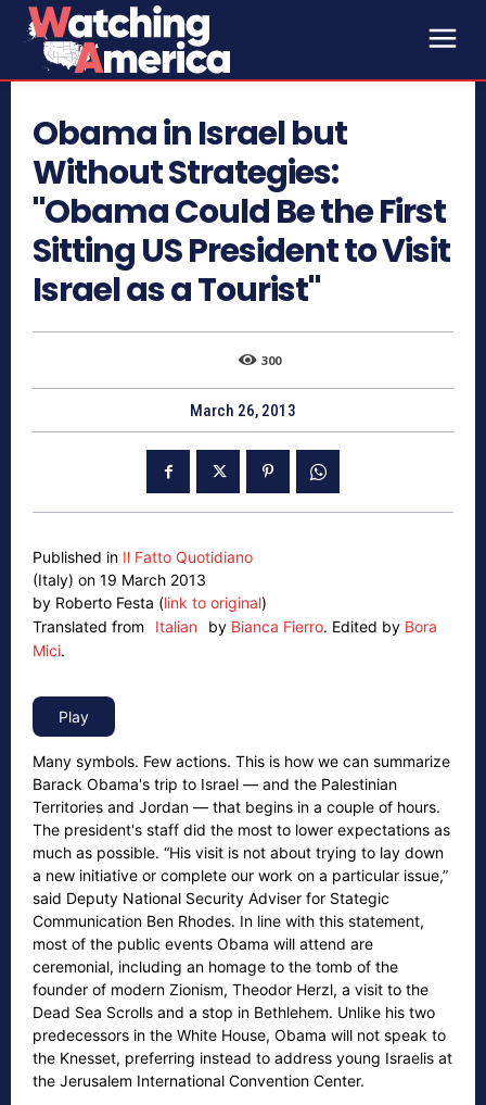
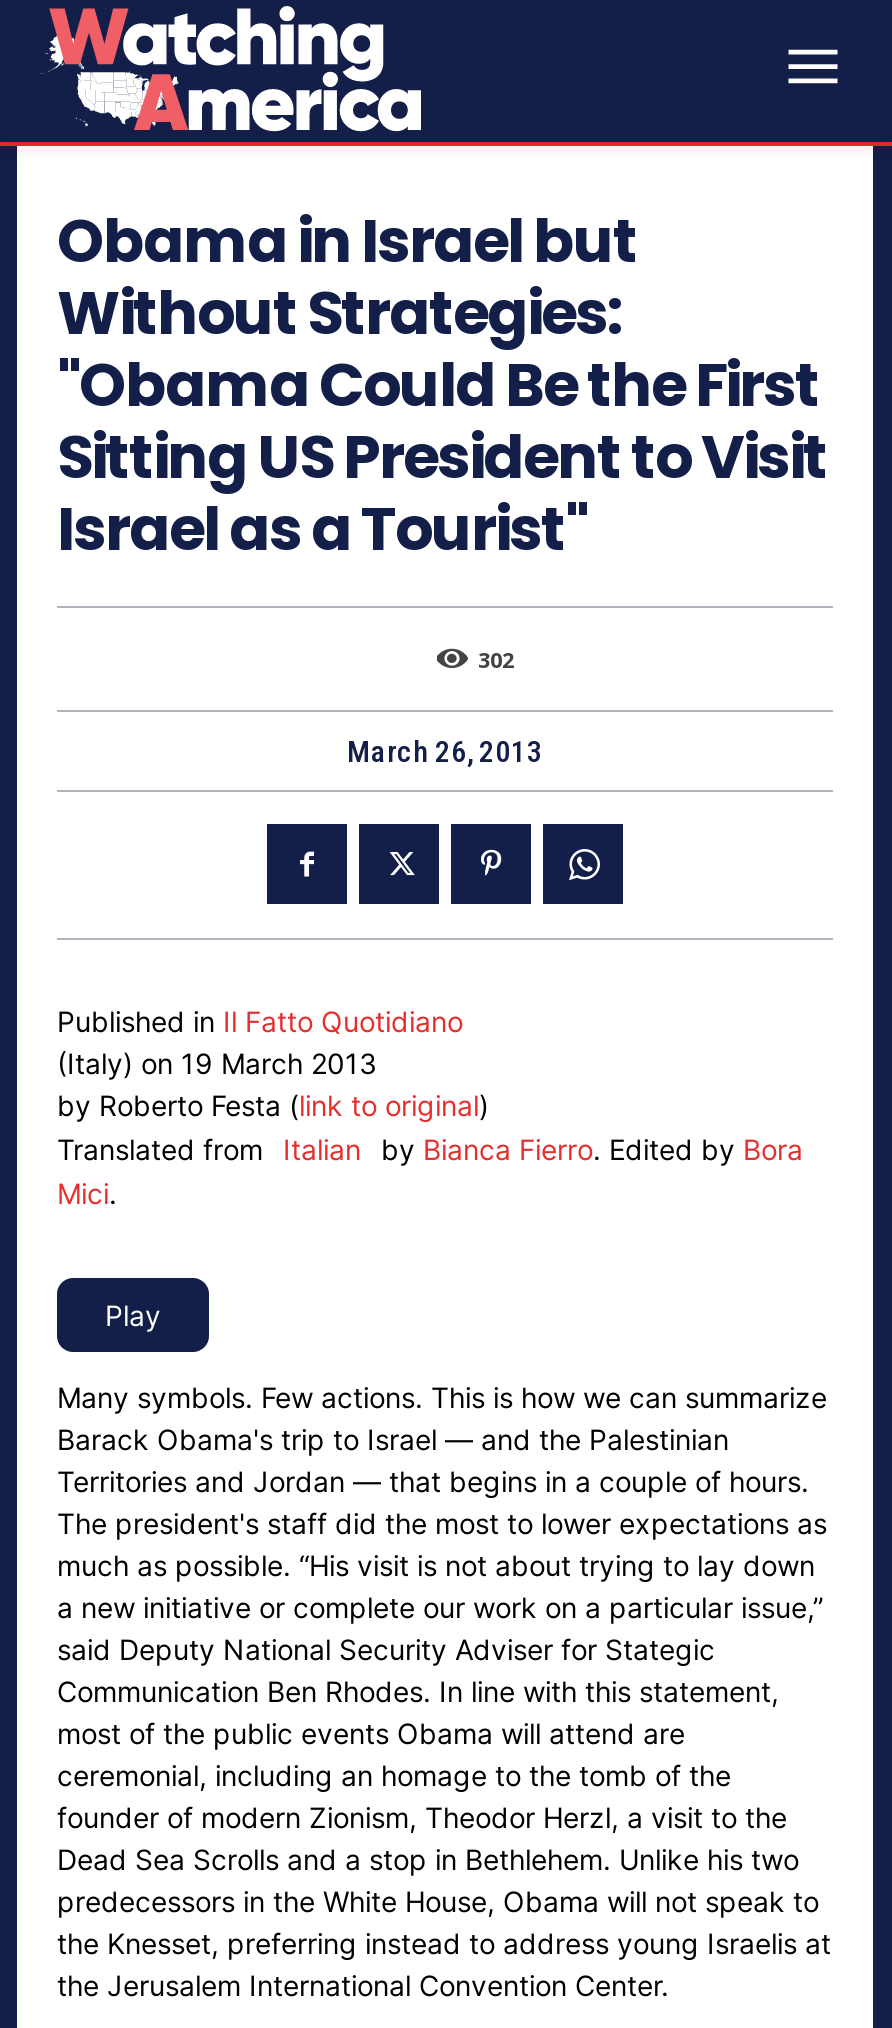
- 300
+ 302
